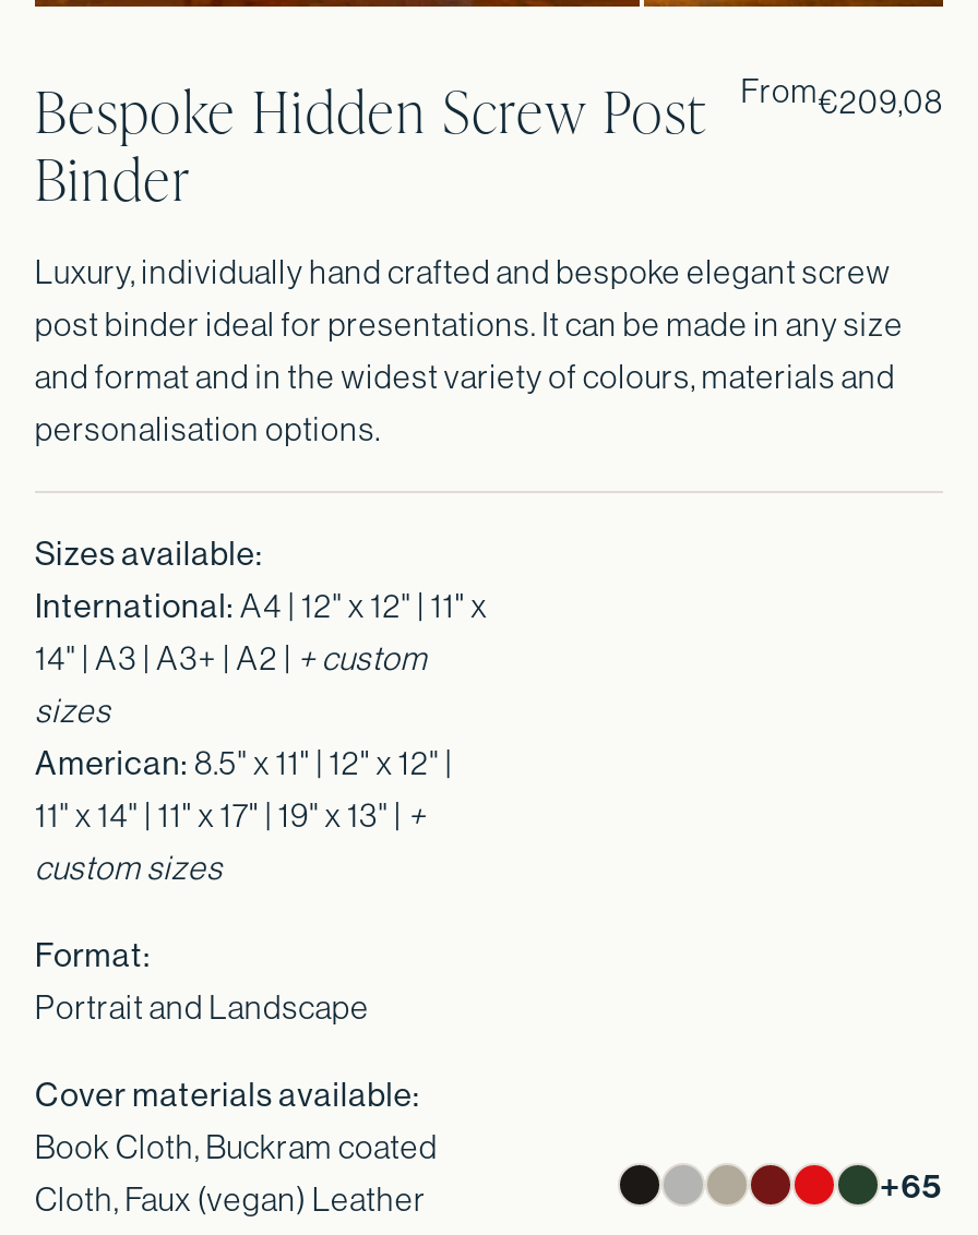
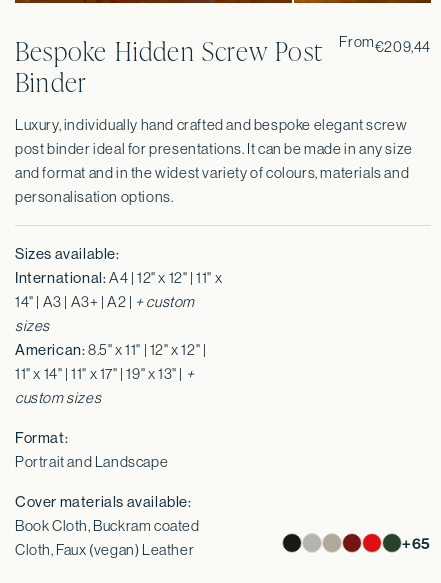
- Bespoke Hidden Screw Post From€209,08
+ Bespoke Hidden Screw Post From€209,44
